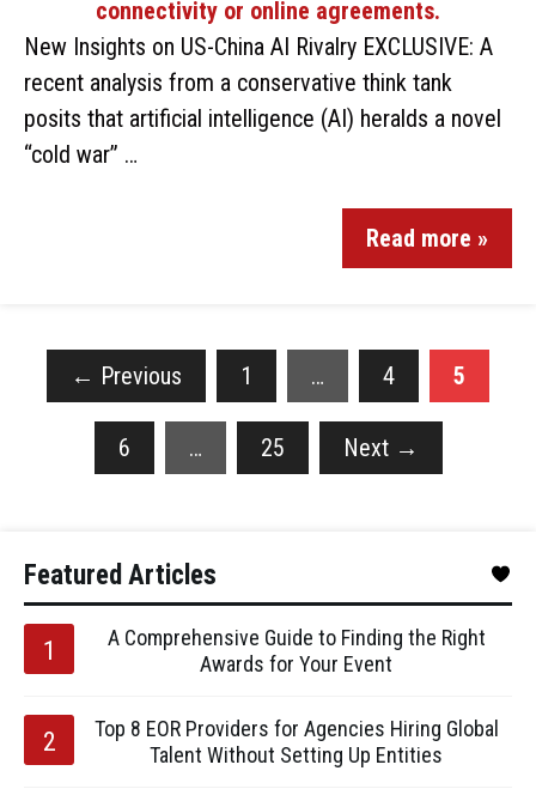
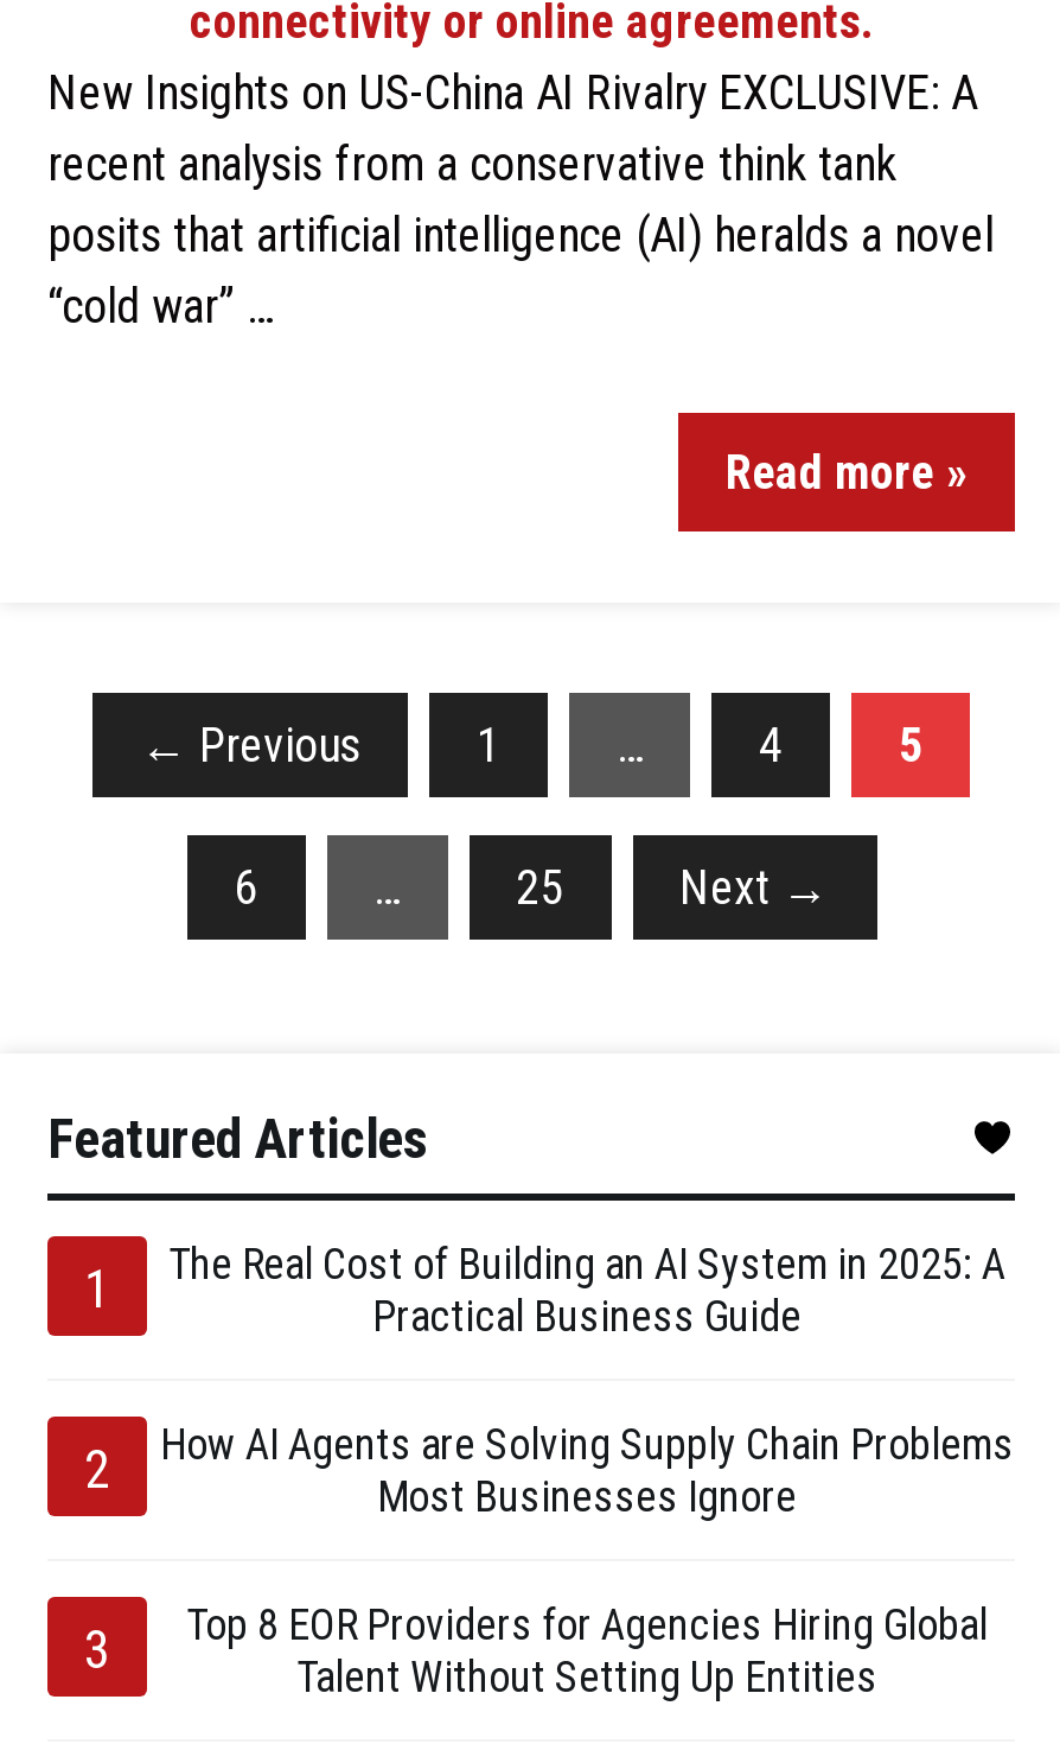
- A Comprehensive Guide to Finding the Right
- Awards for Your Event
+ The Real Cost of Building an AI System in 2025: A
+ Practical Business Guide
+ How AI Agents are Solving Supply Chain Problems
+ Most Businesses Ignore
